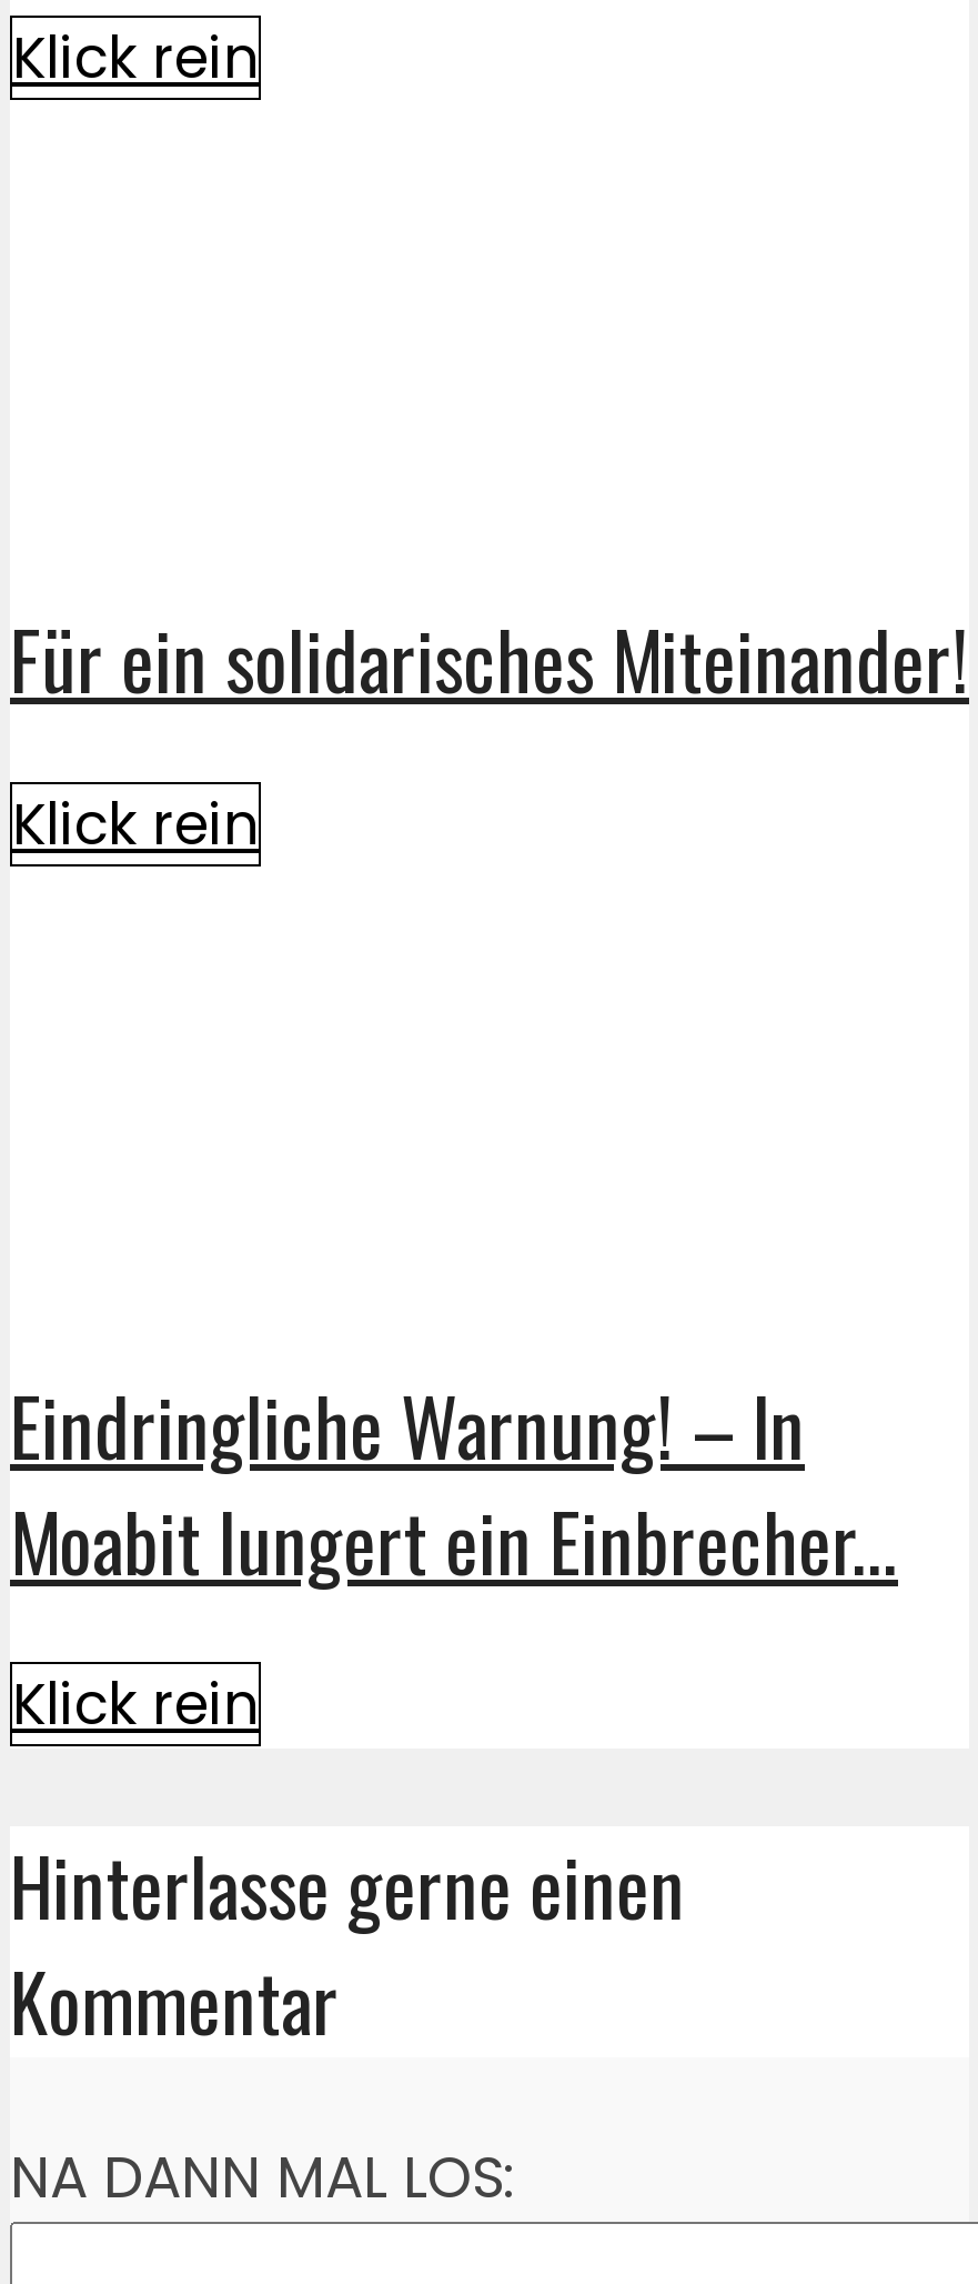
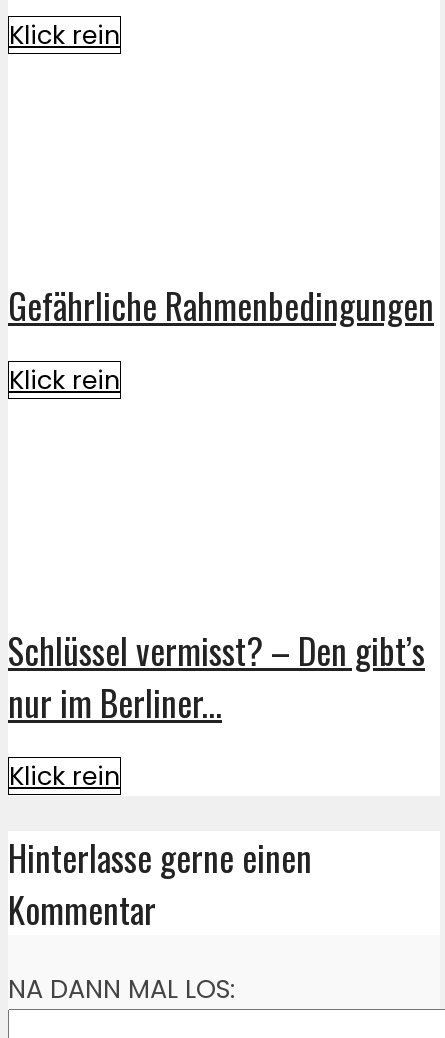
- Für ein solidarisches Miteinander!
+ Gefährliche Rahmenbedingungen

- Eindringliche Warnung! – In
- Moabit lungert ein Einbrecher...
+ Schlüssel vermisst? – Den gibt’s
+ nur im Berliner...
